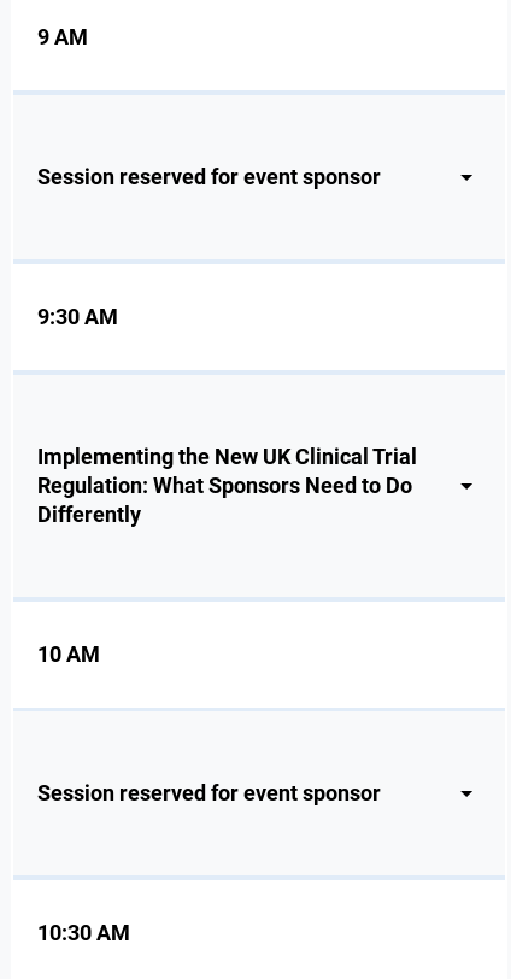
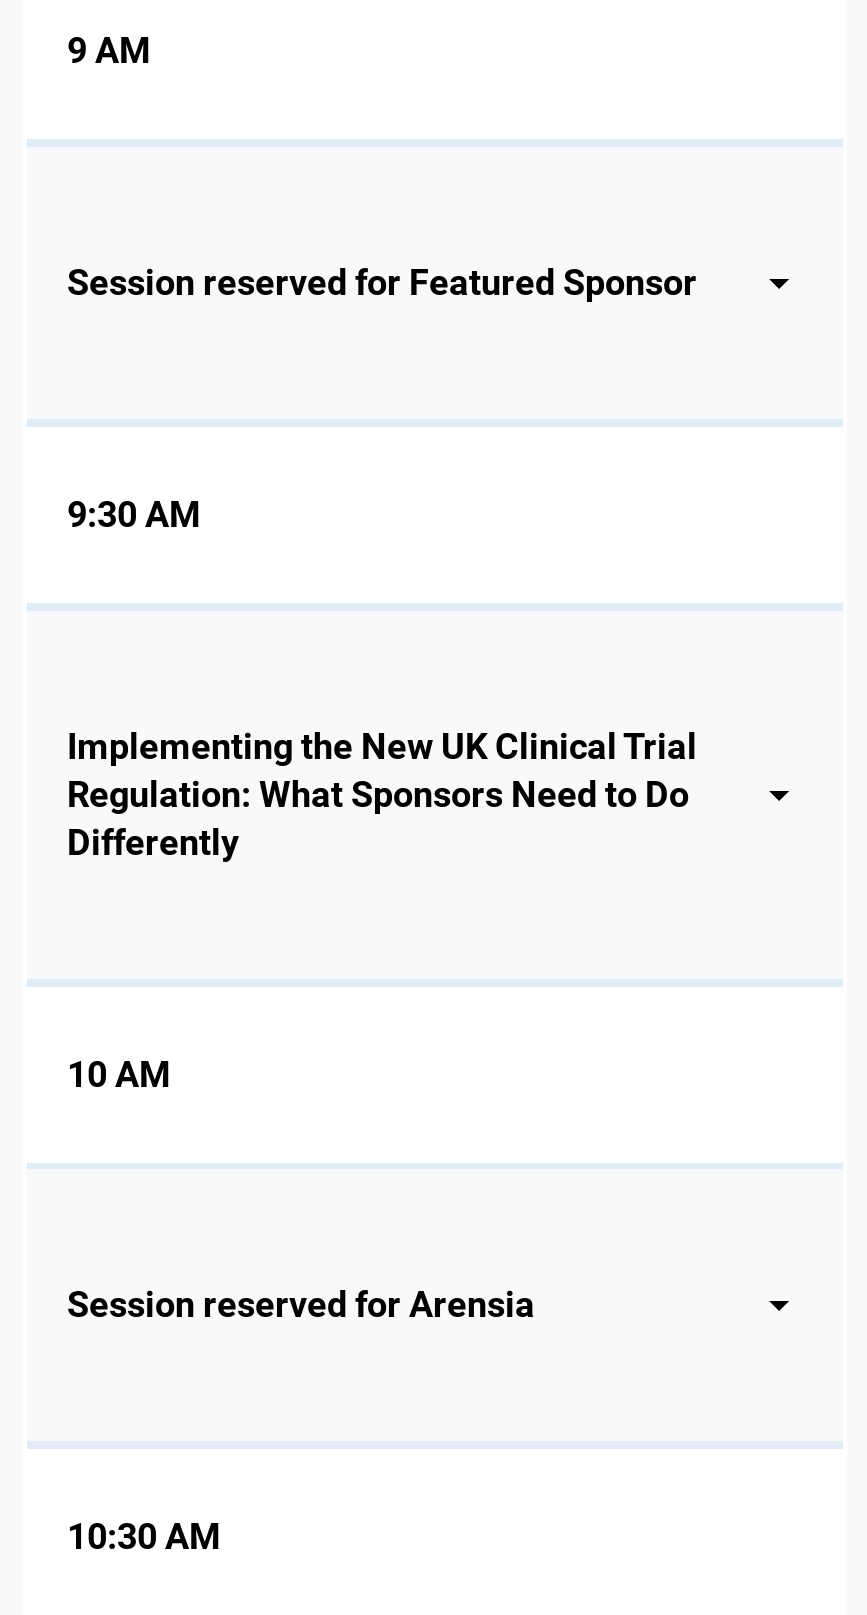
- Session reserved for event sponsor
+ Session reserved for Featured Sponsor

- Session reserved for event sponsor
+ Session reserved for Arensia
